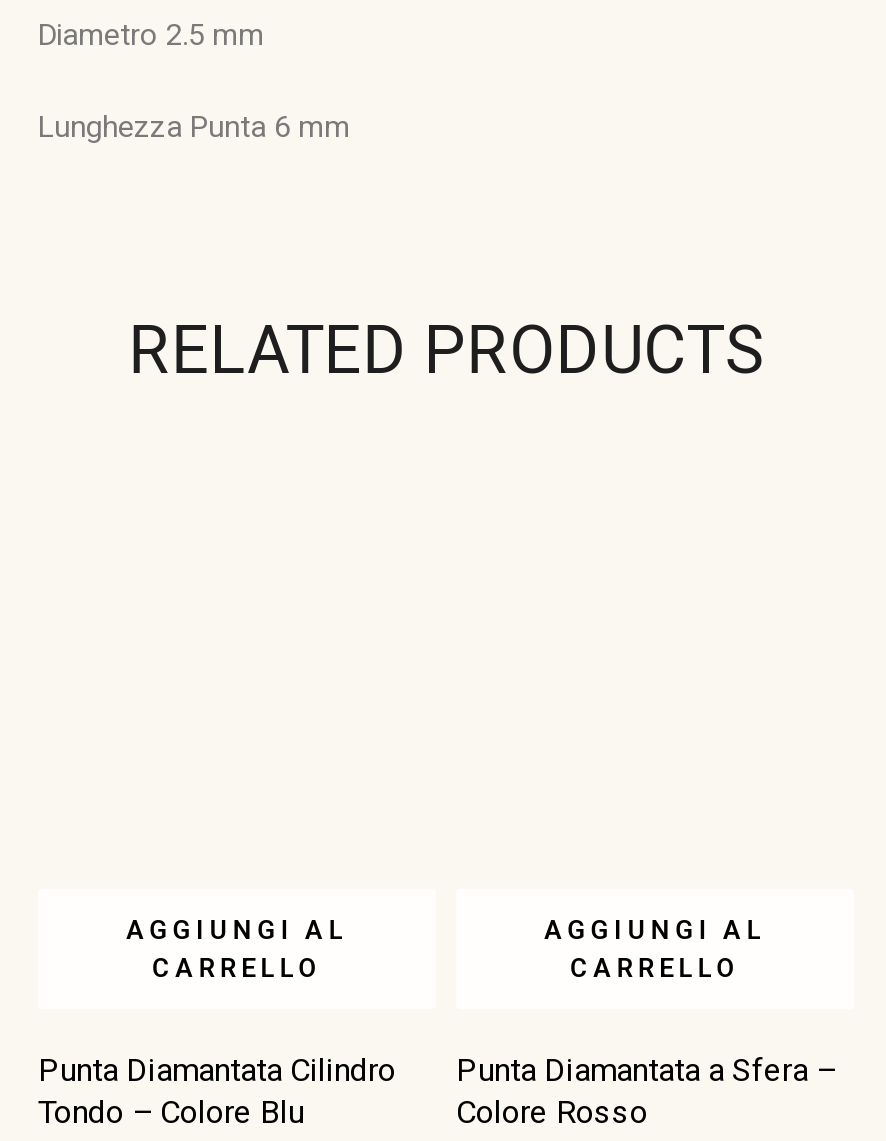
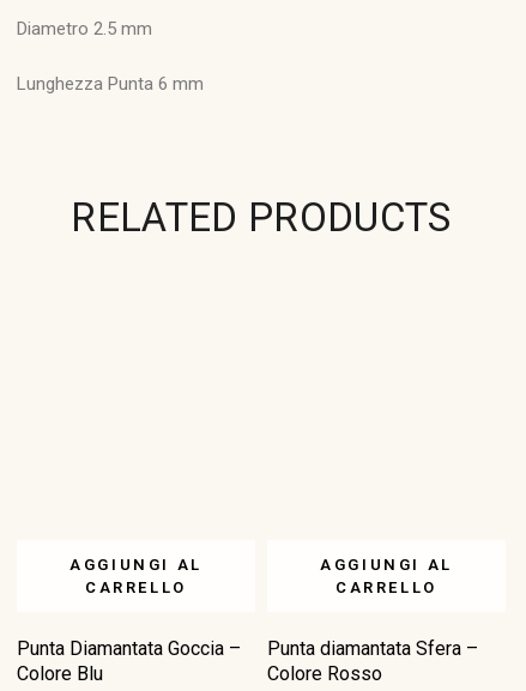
- Punta Diamantata Cilindro
- Tondo – Colore Blu
+ Punta Diamantata Goccia –
+ Colore Blu

- Punta Diamantata a Sfera –
+ Punta diamantata Sfera –
